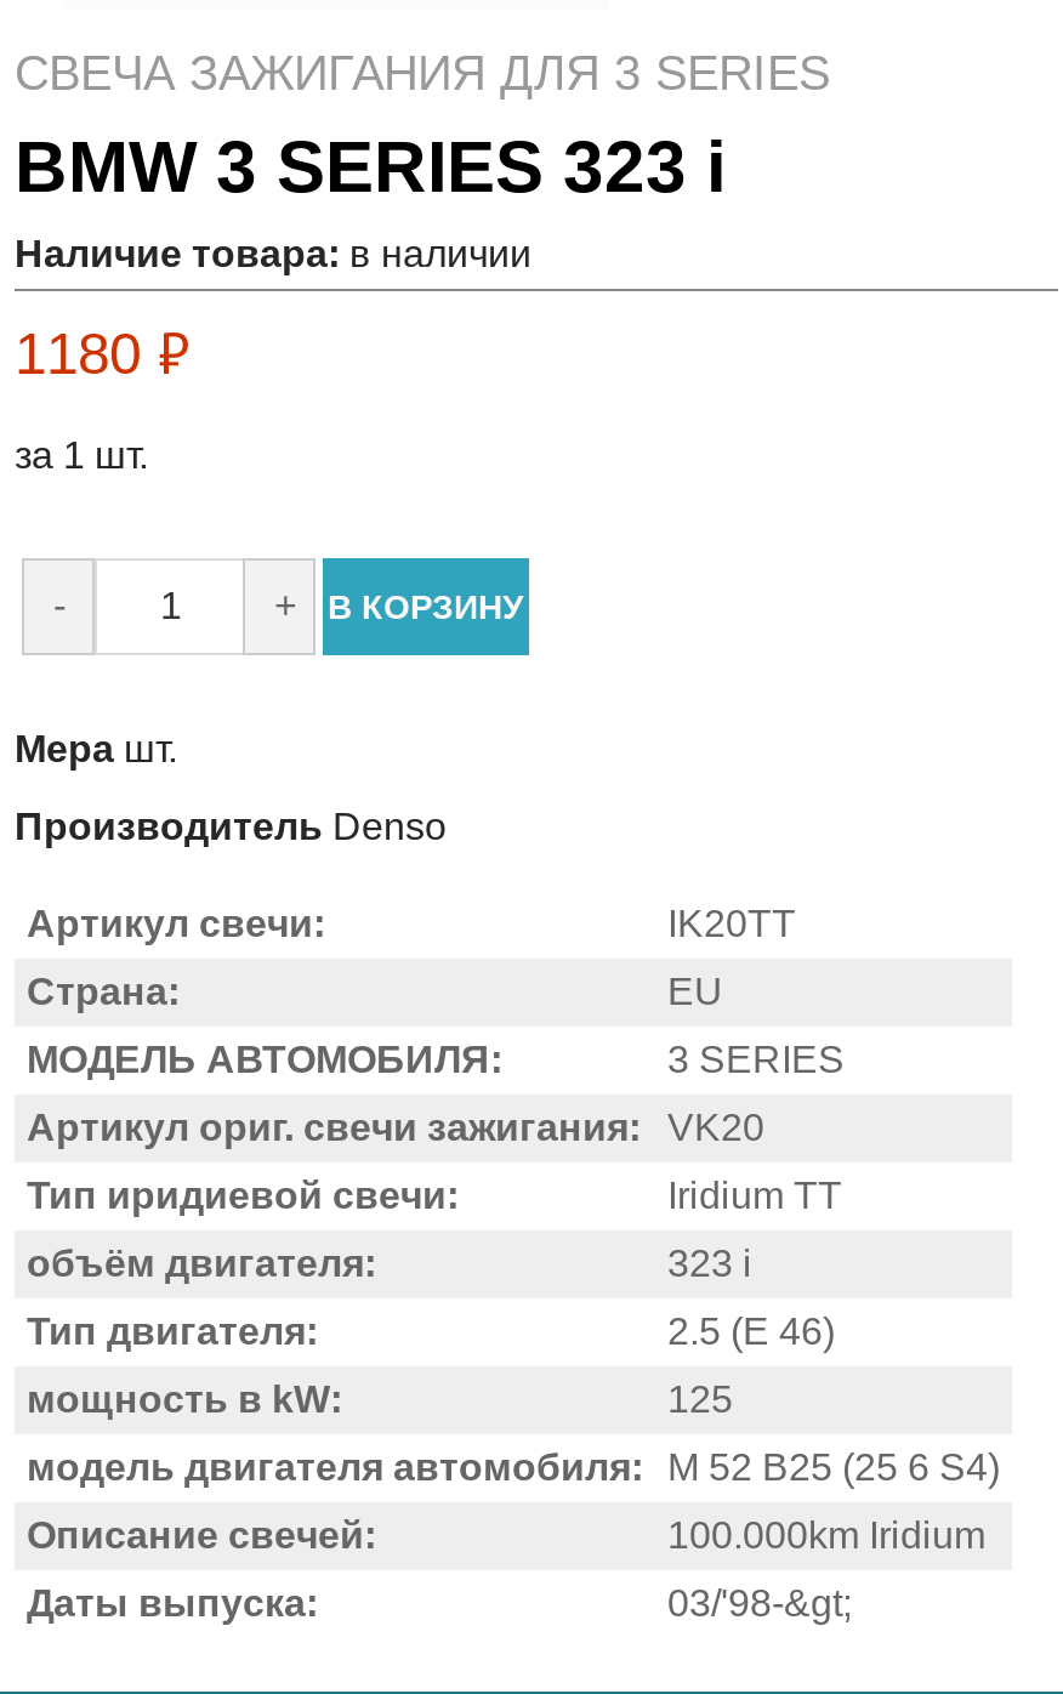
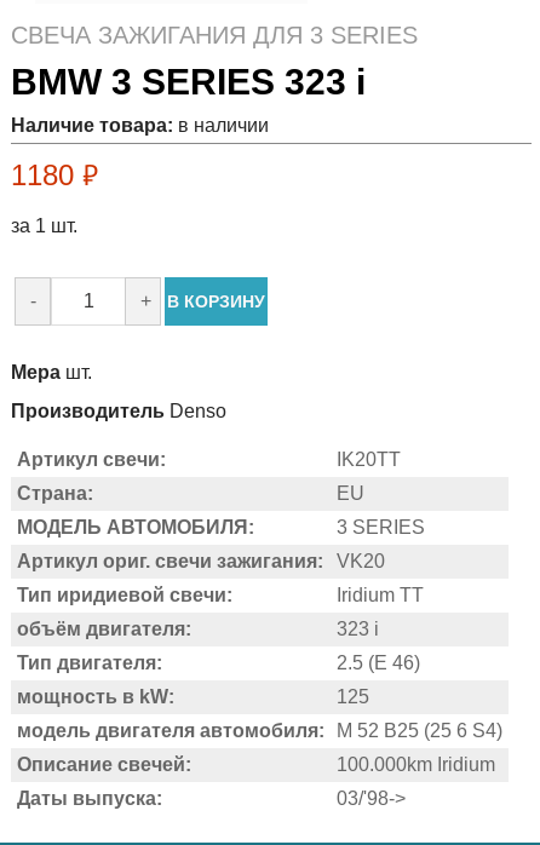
- 03/'98-&gt;
+ 03/'98->
